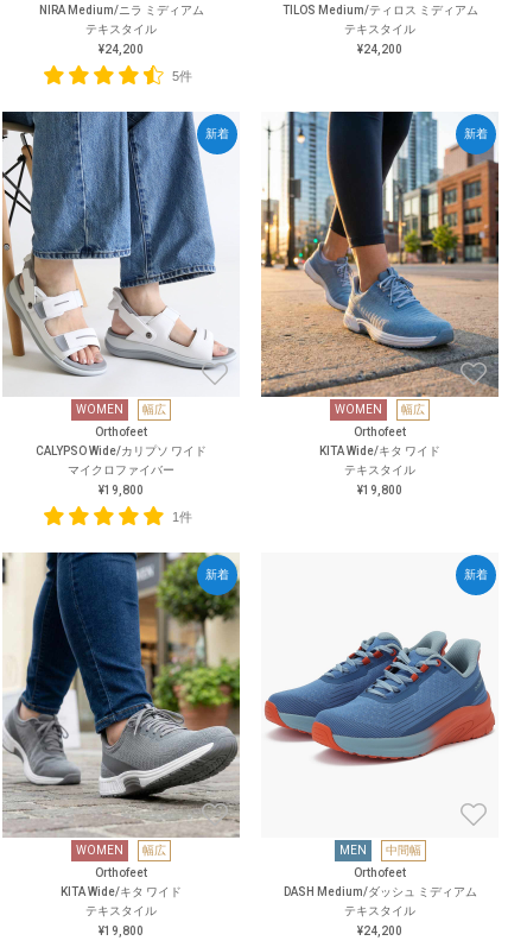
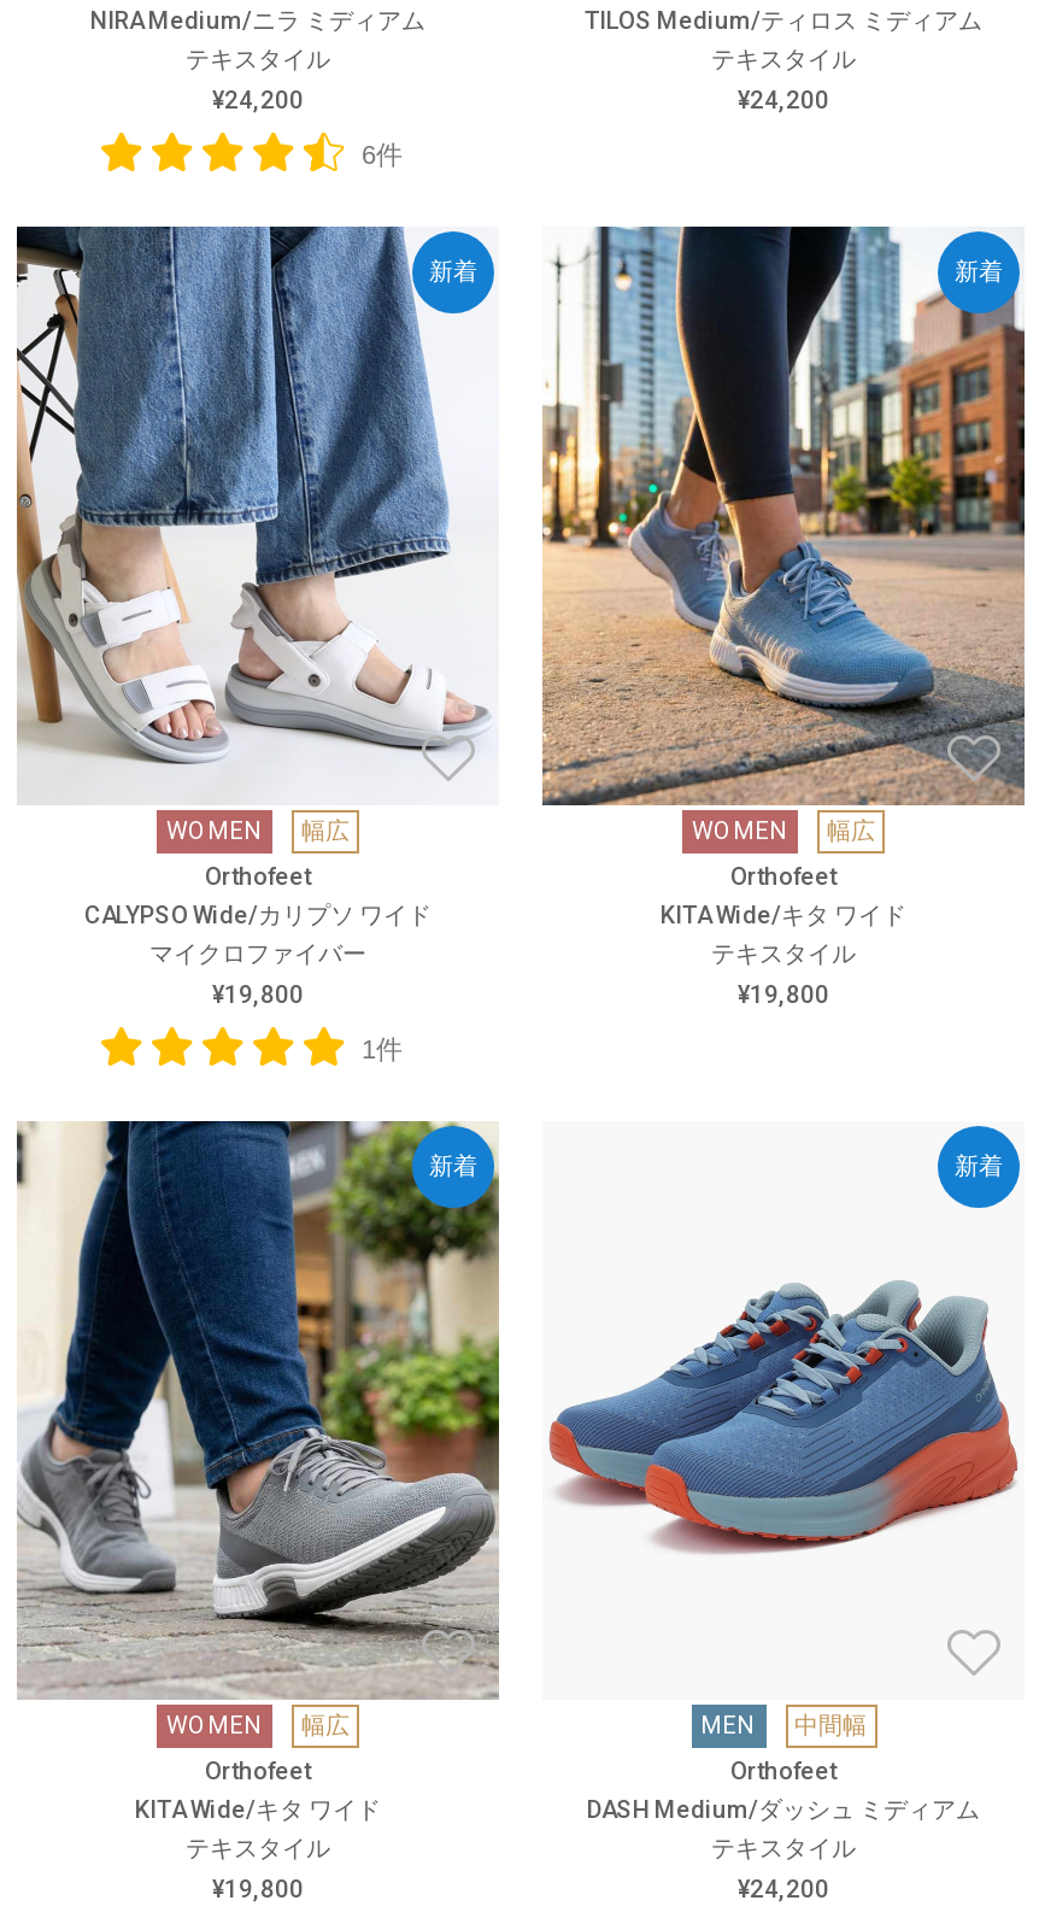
- 5件
+ 6件
